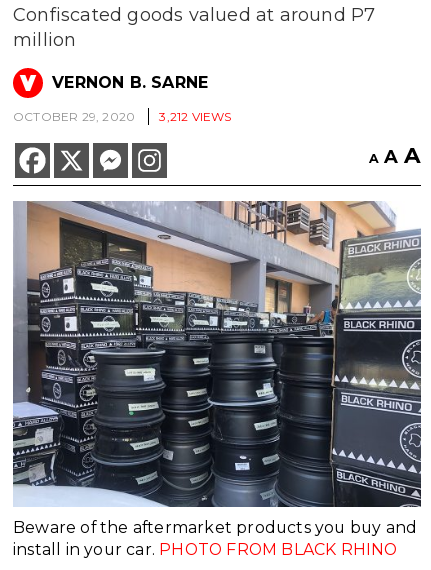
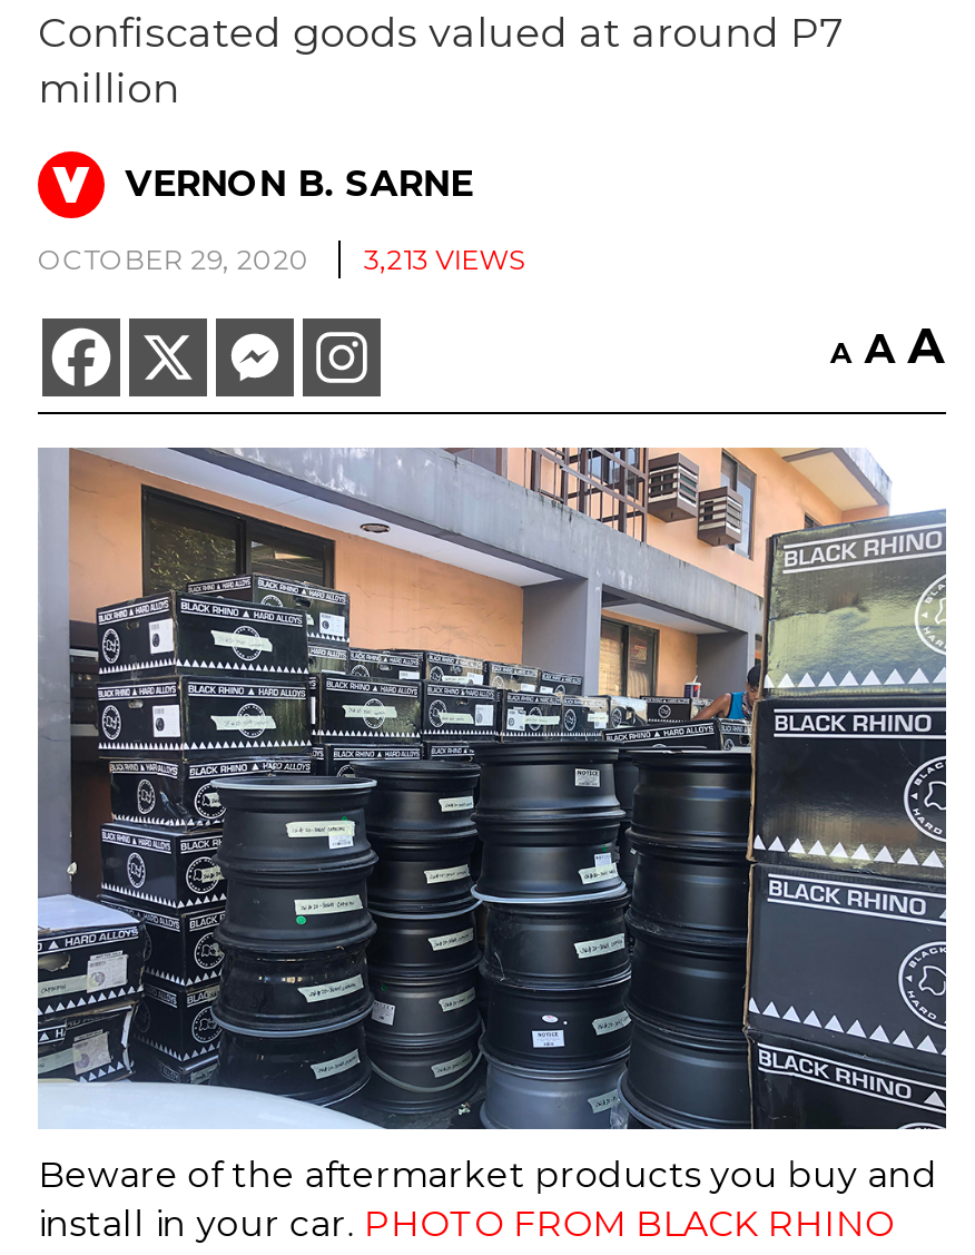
- OCTOBER 29, 2020 3,212 VIEWS
+ OCTOBER 29, 2020 3,213 VIEWS
